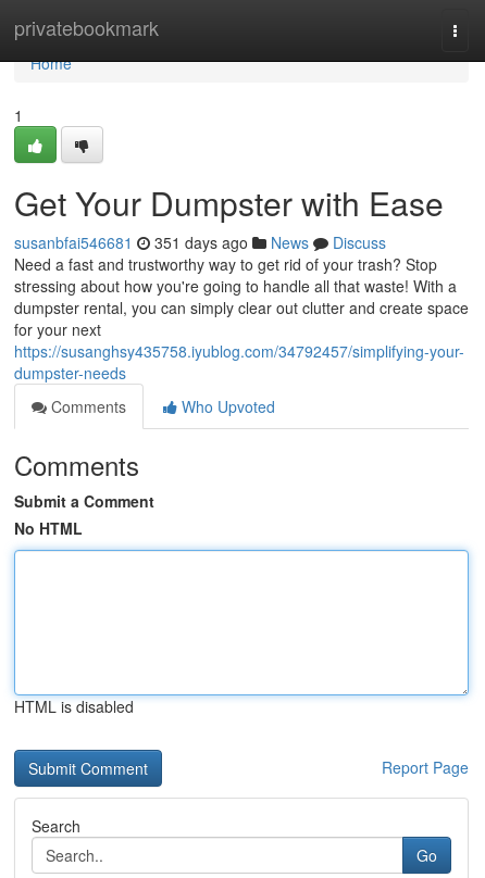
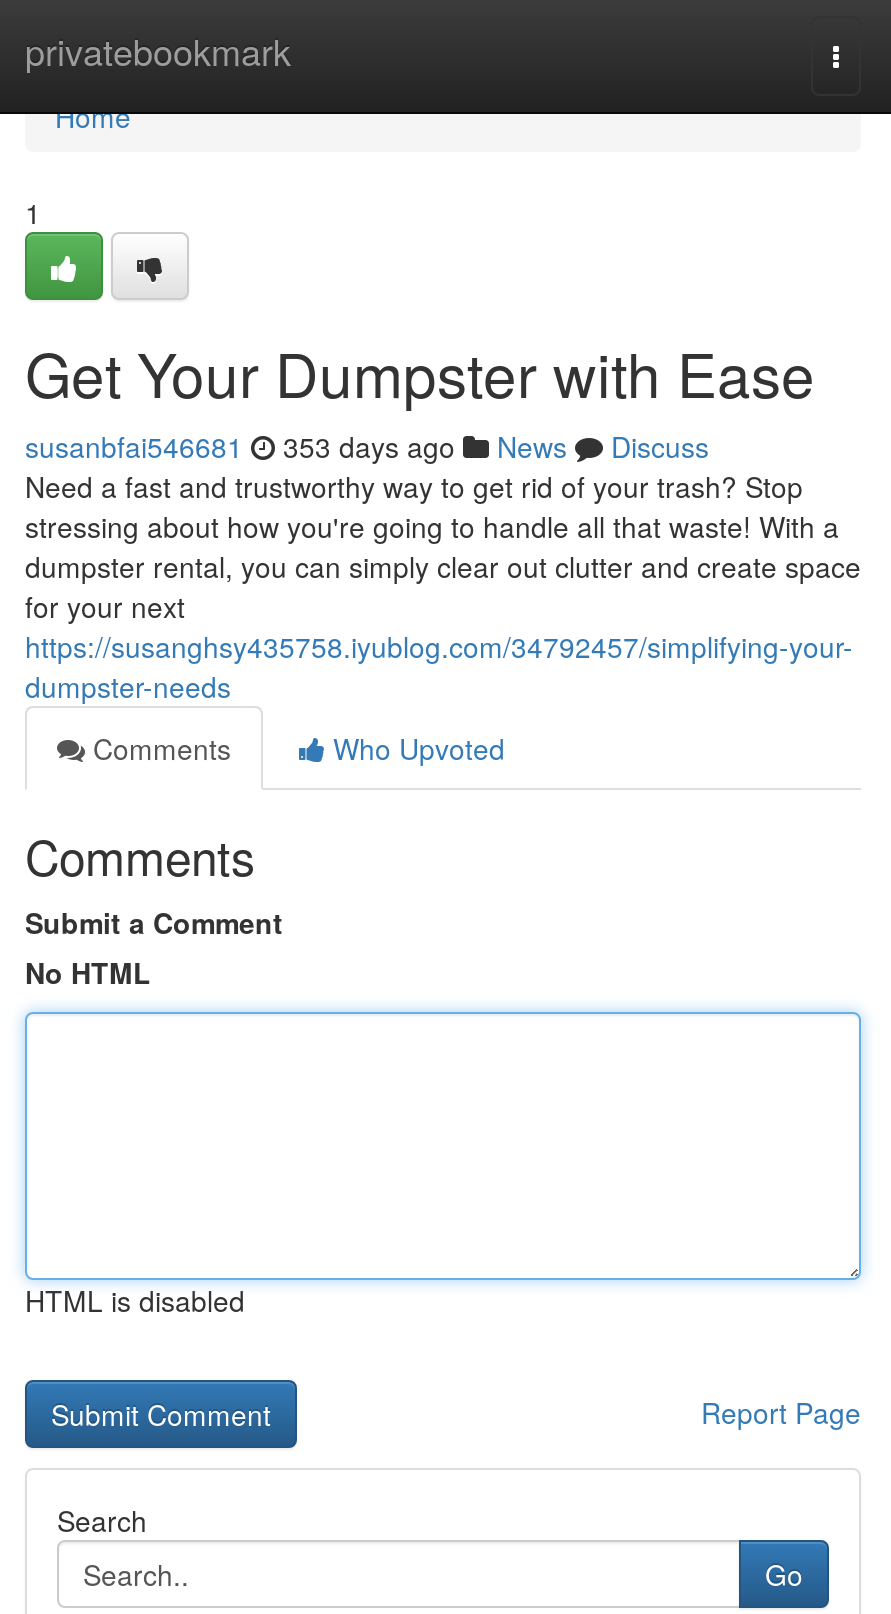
- susanbfai546681 351 days ago News Discuss
+ susanbfai546681 353 days ago News Discuss
